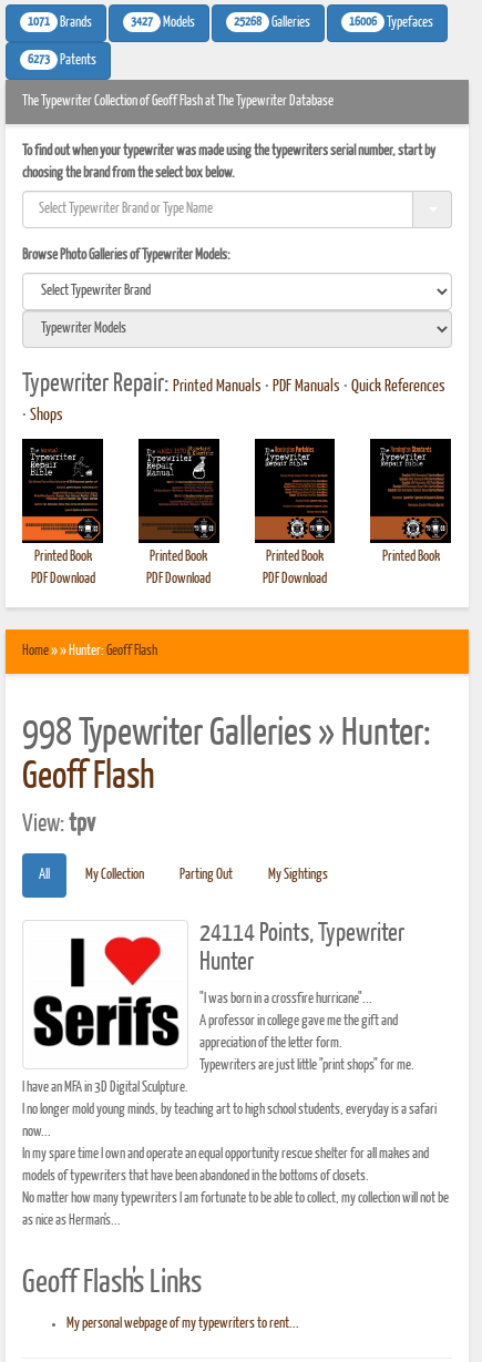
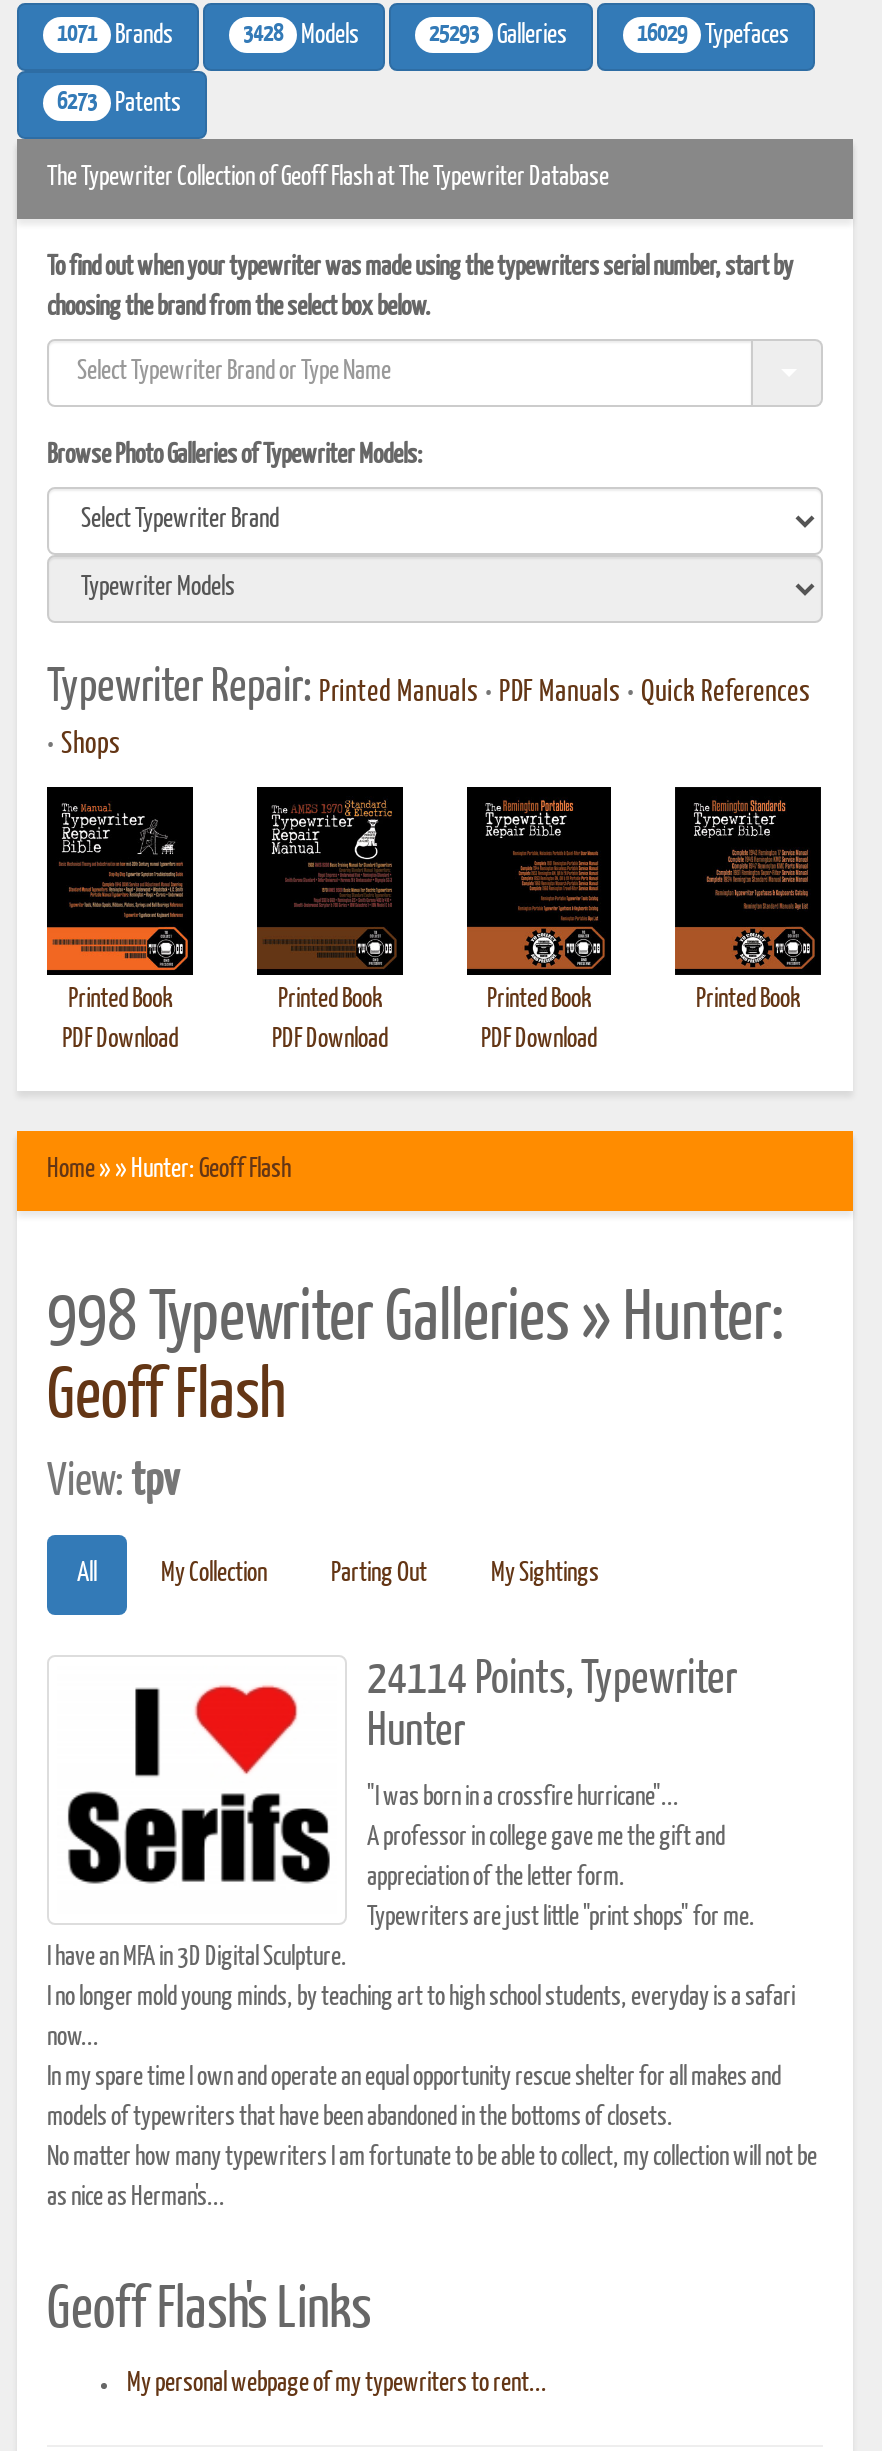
- 3427 Models
+ 3428 Models

- 25268 Galleries
+ 25293 Galleries

- 16006 Typefaces
+ 16029 Typefaces
